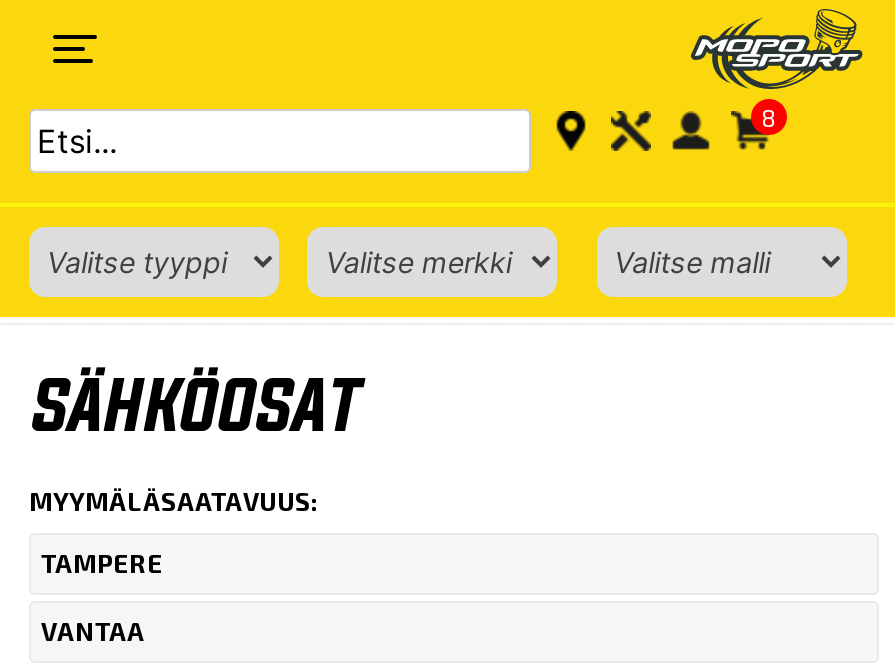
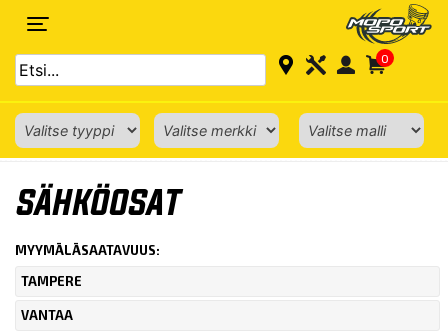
- 8
+ 0
